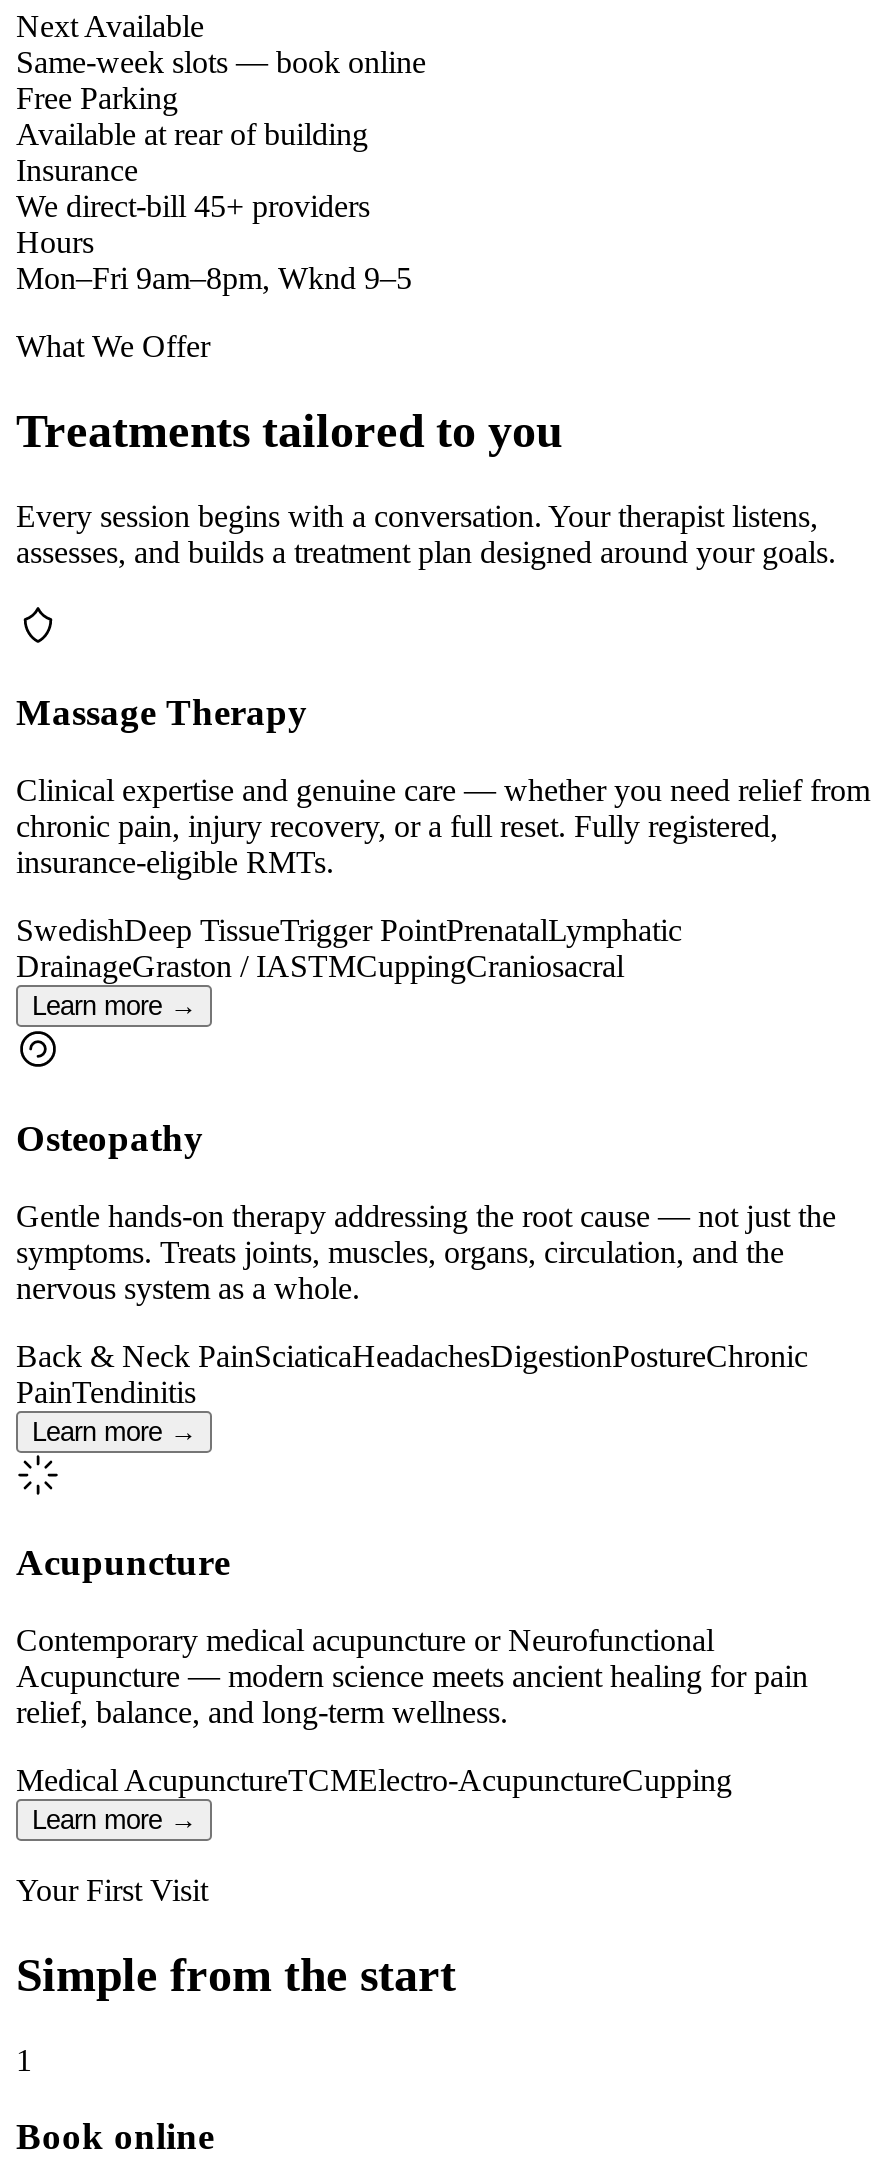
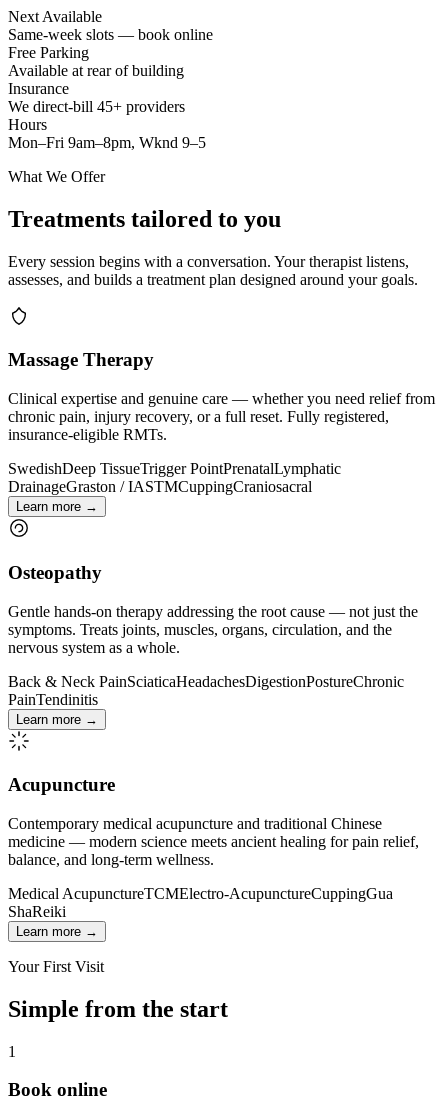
- Contemporary medical acupuncture or Neurofunctional
- Acupuncture — modern science meets ancient healing for pain
- relief, balance, and long-term wellness.
+ Contemporary medical acupuncture and traditional Chinese
+ medicine — modern science meets ancient healing for pain relief,
+ balance, and long-term wellness.

- Medical AcupunctureTCMElectro-AcupunctureCupping
+ Medical AcupunctureTCMElectro-AcupunctureCuppingGua
+ ShaReiki
